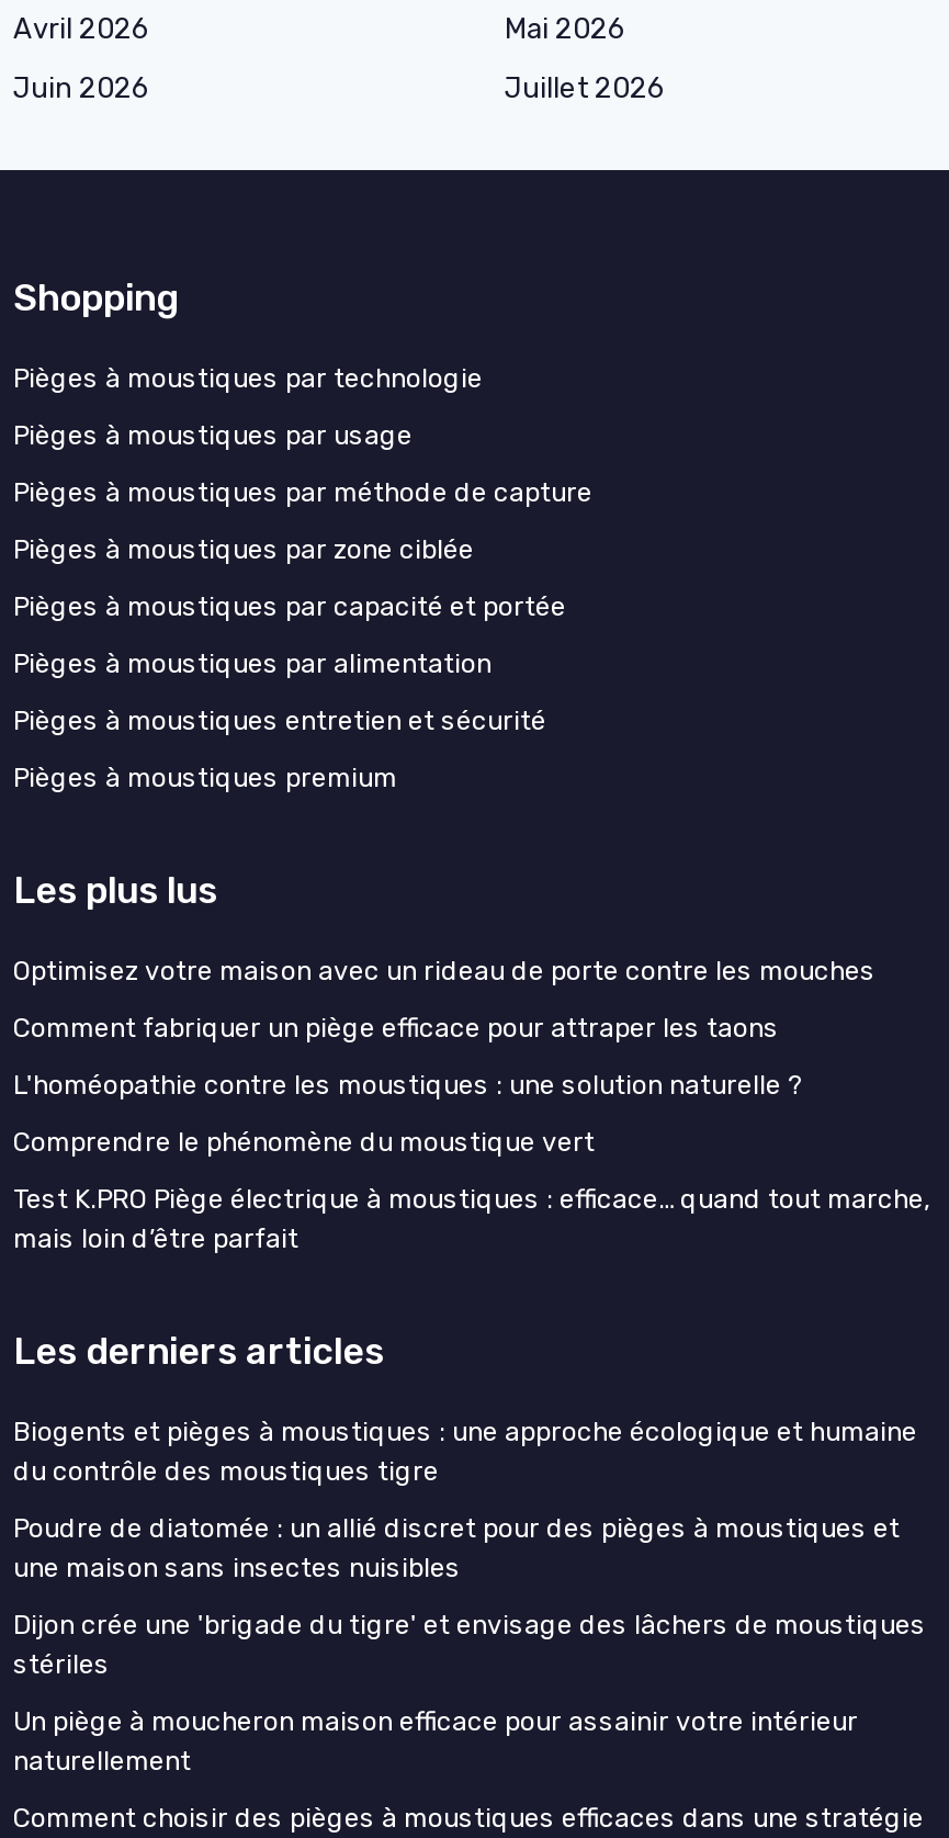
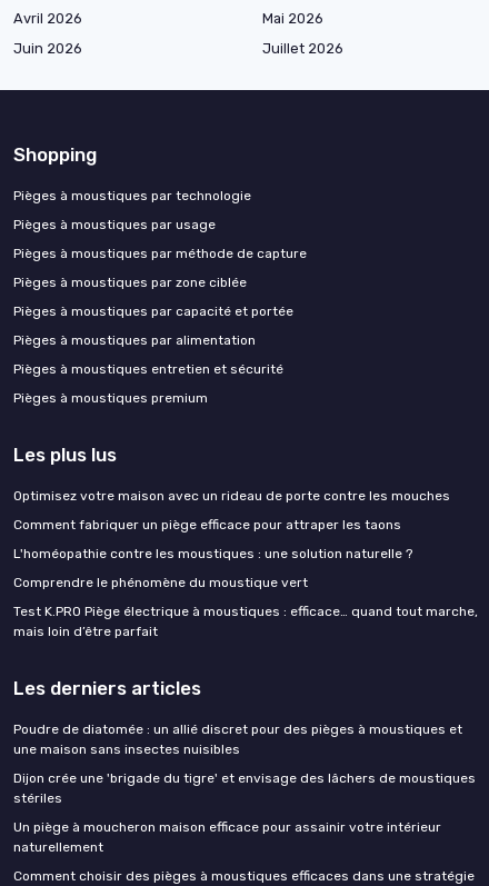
- Biogents et pièges à moustiques : une approche écologique et humaine
- du contrôle des moustiques tigre
